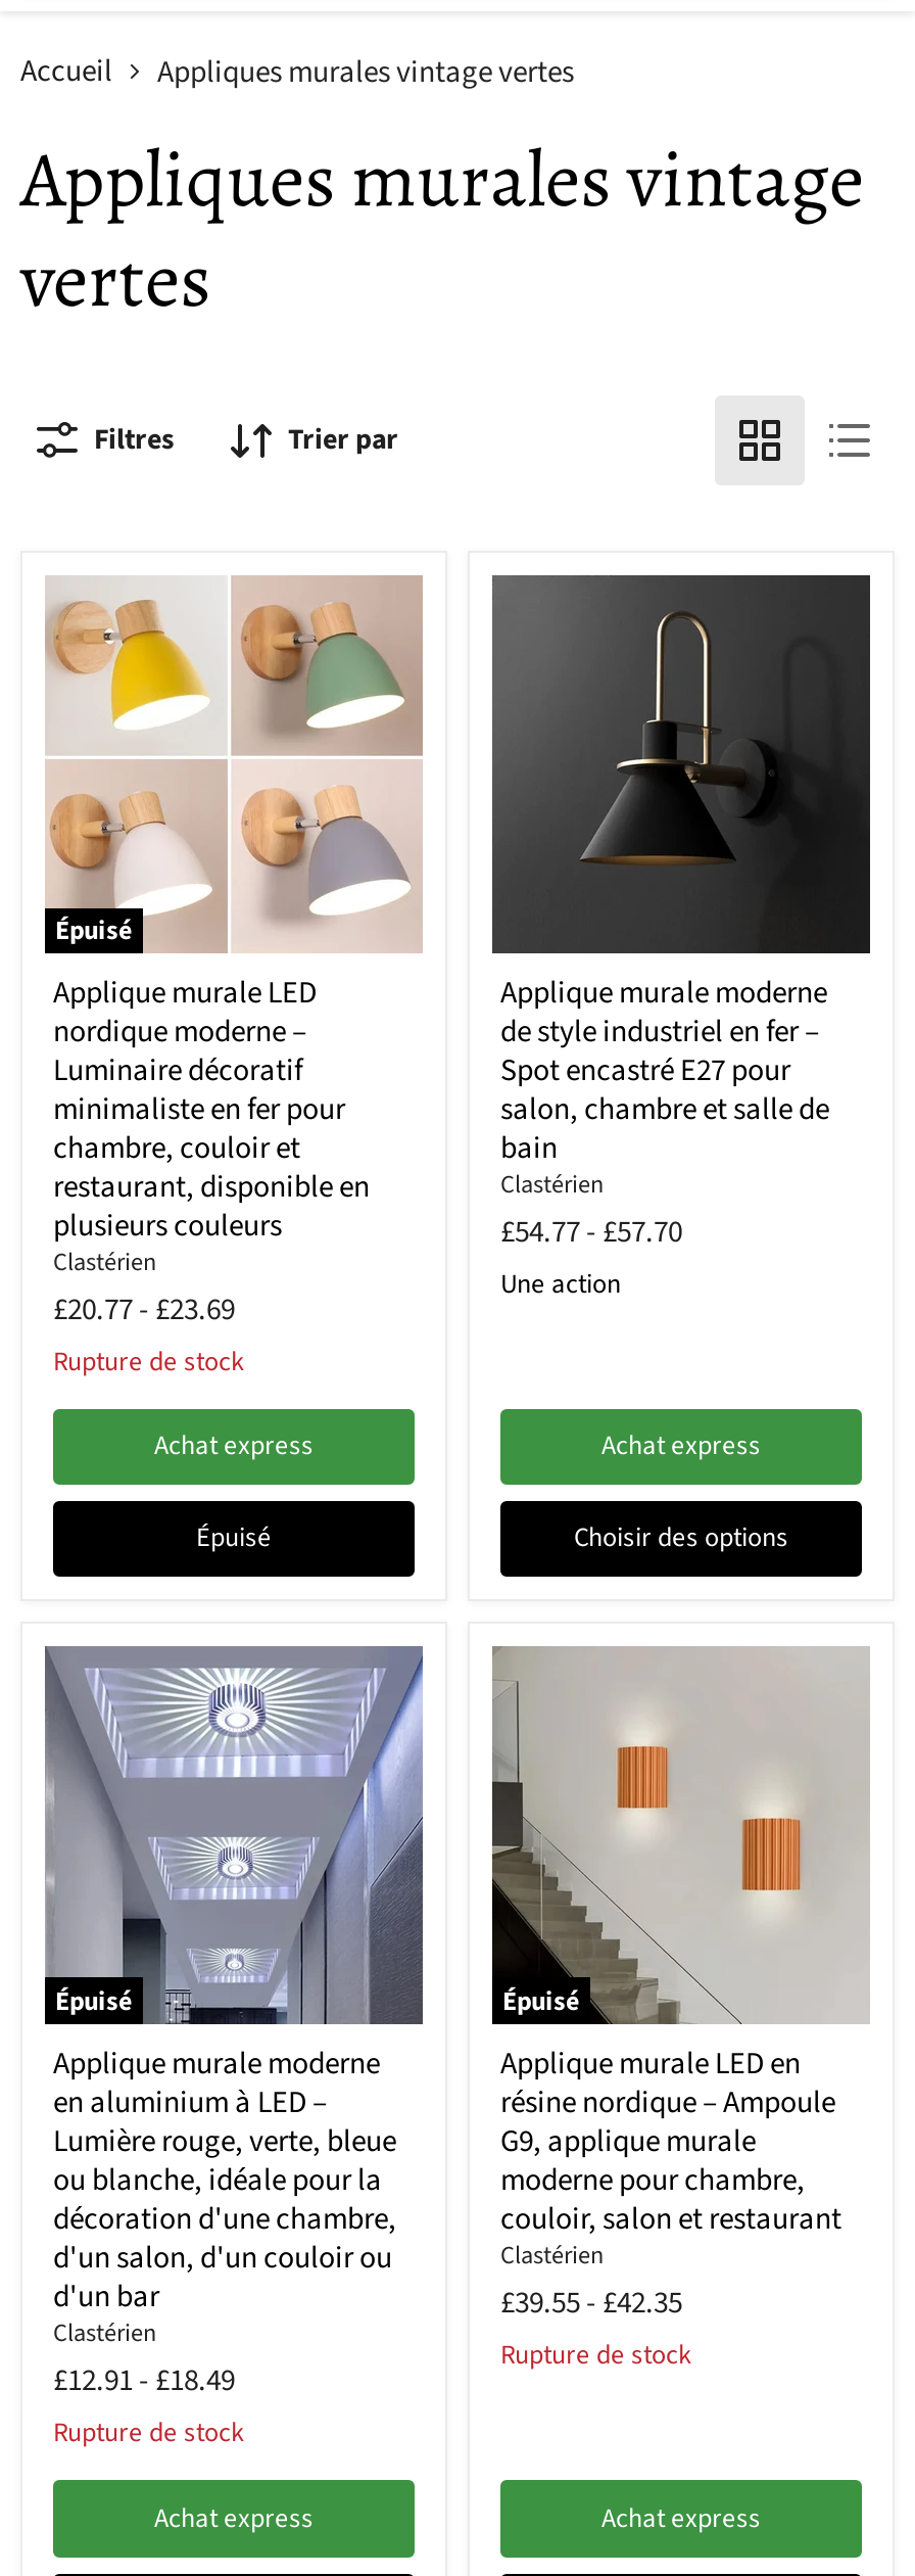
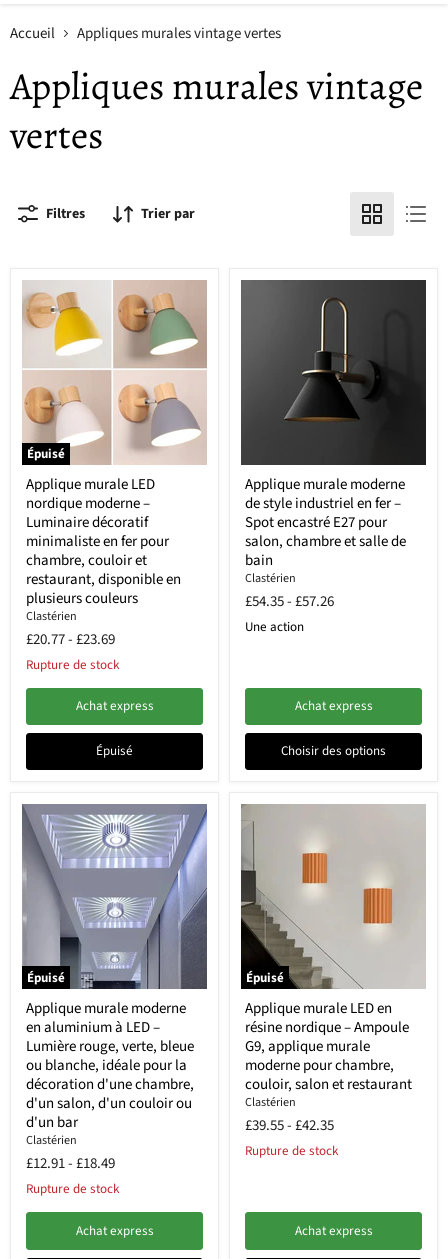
- £54.77- £57.70
+ £54.35- £57.26
